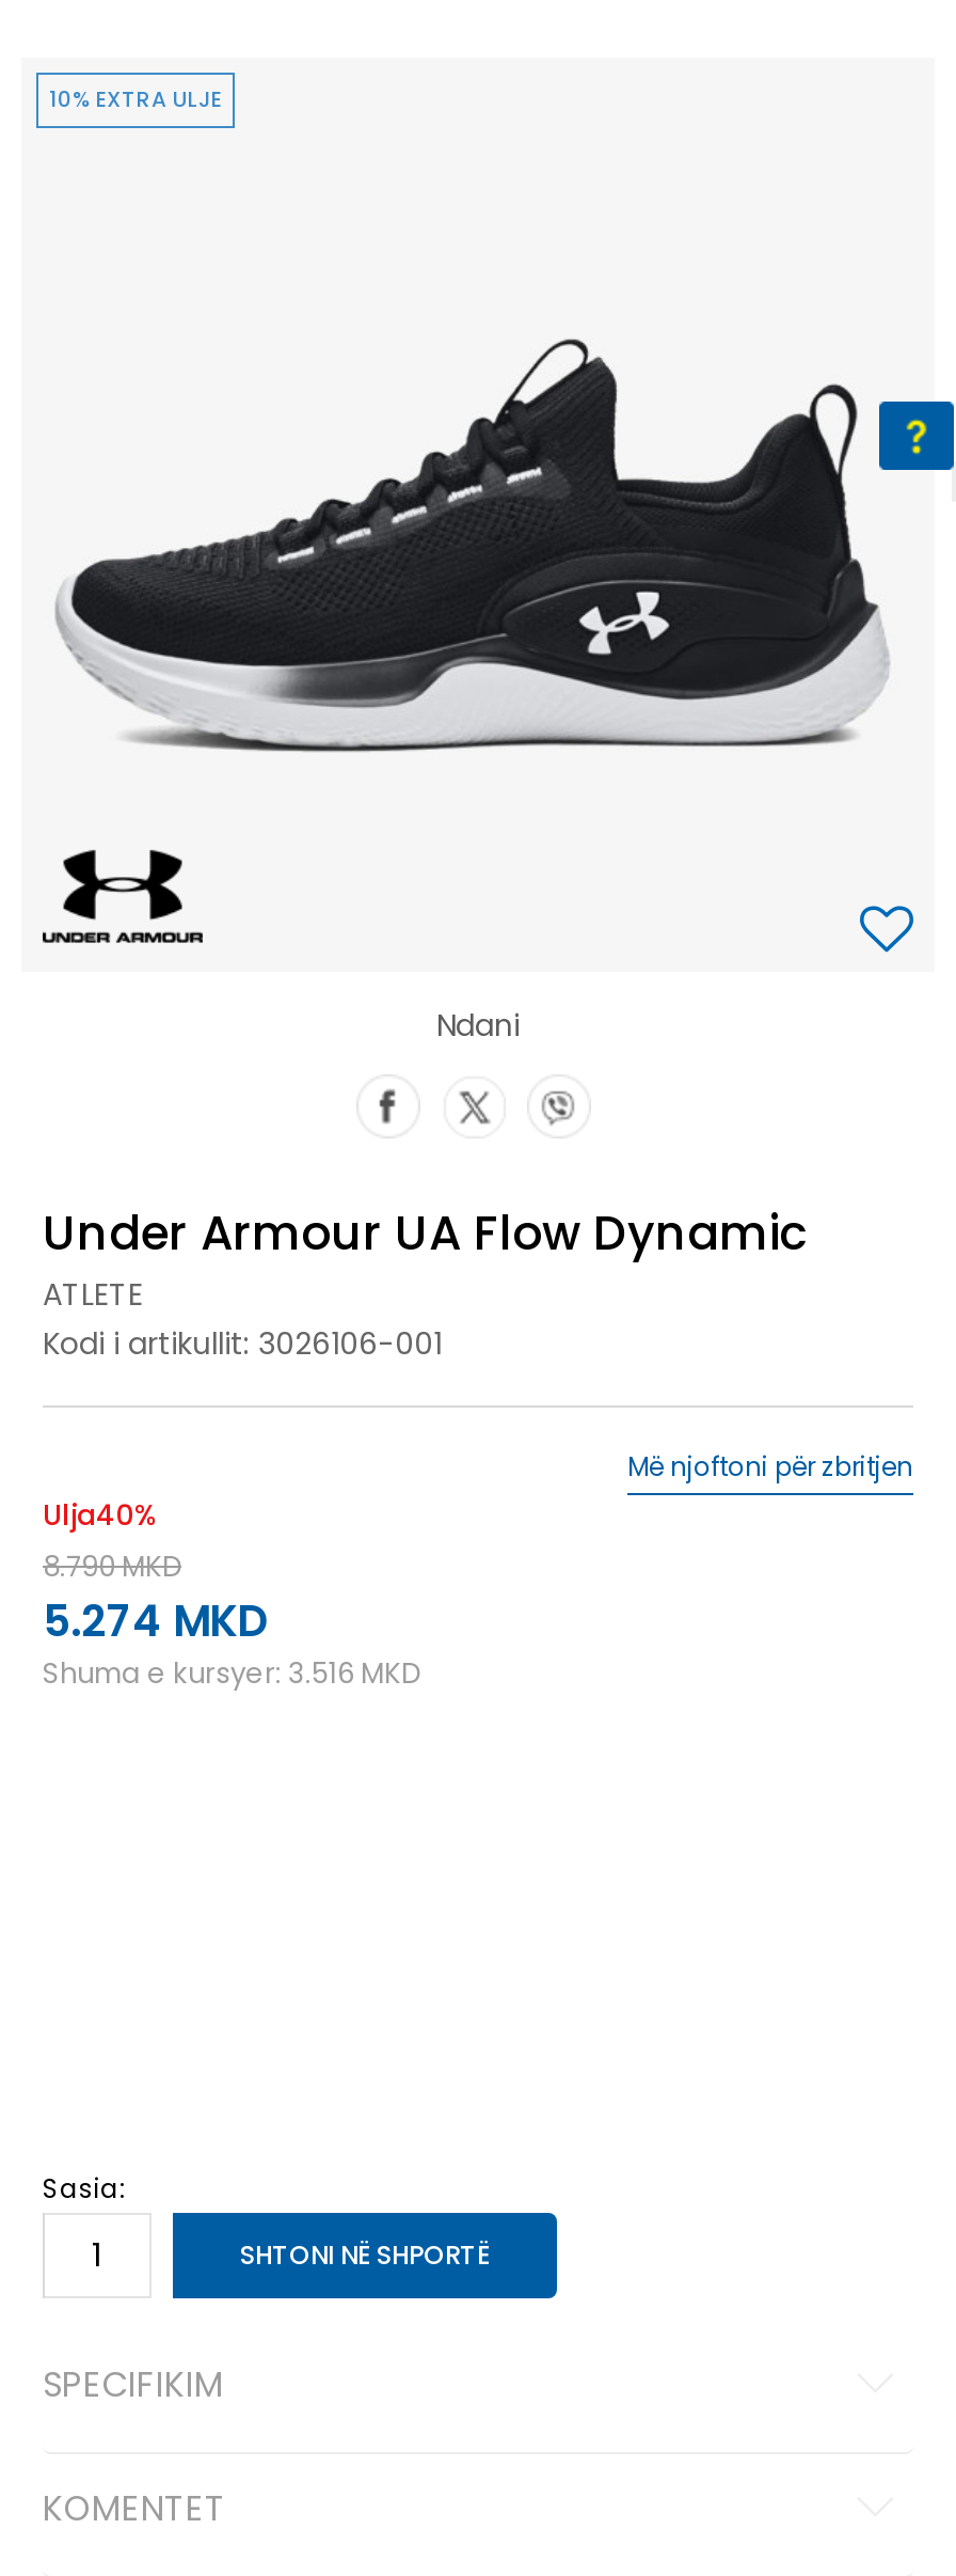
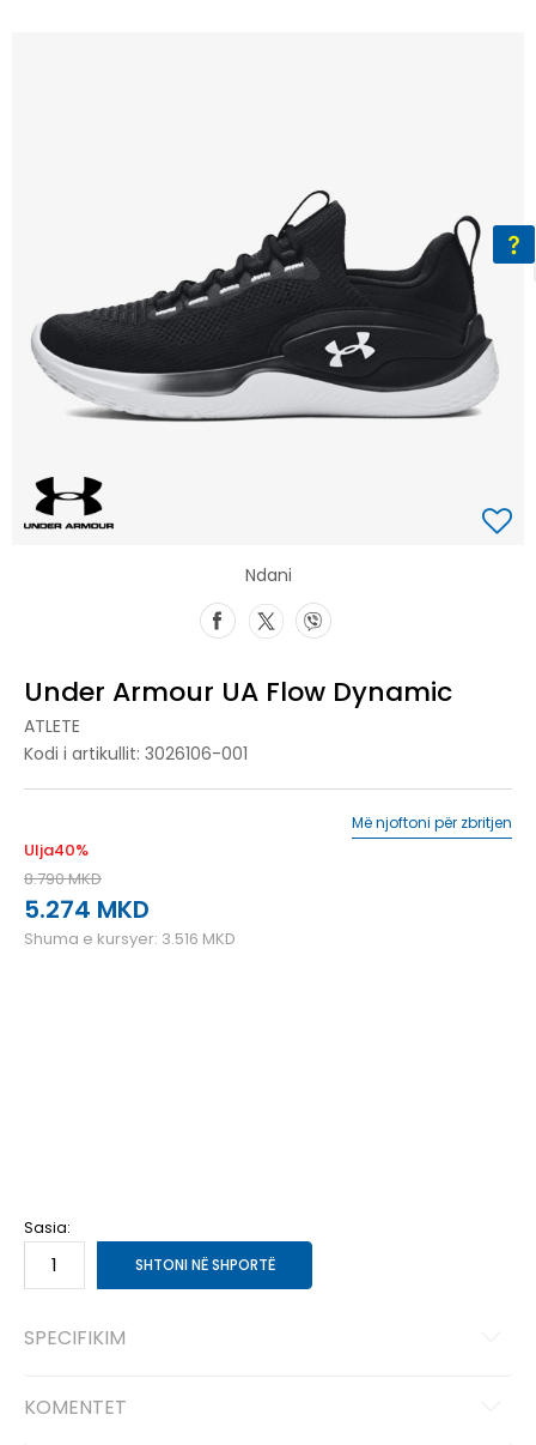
- 10% EXTRA ULJE
